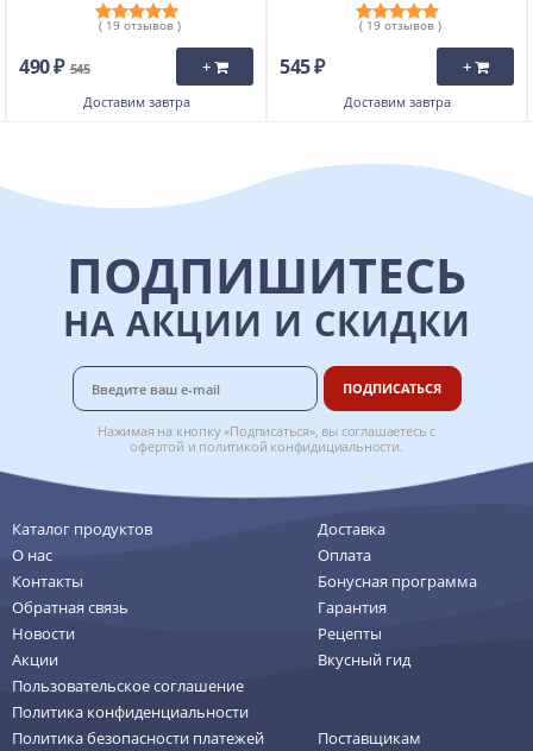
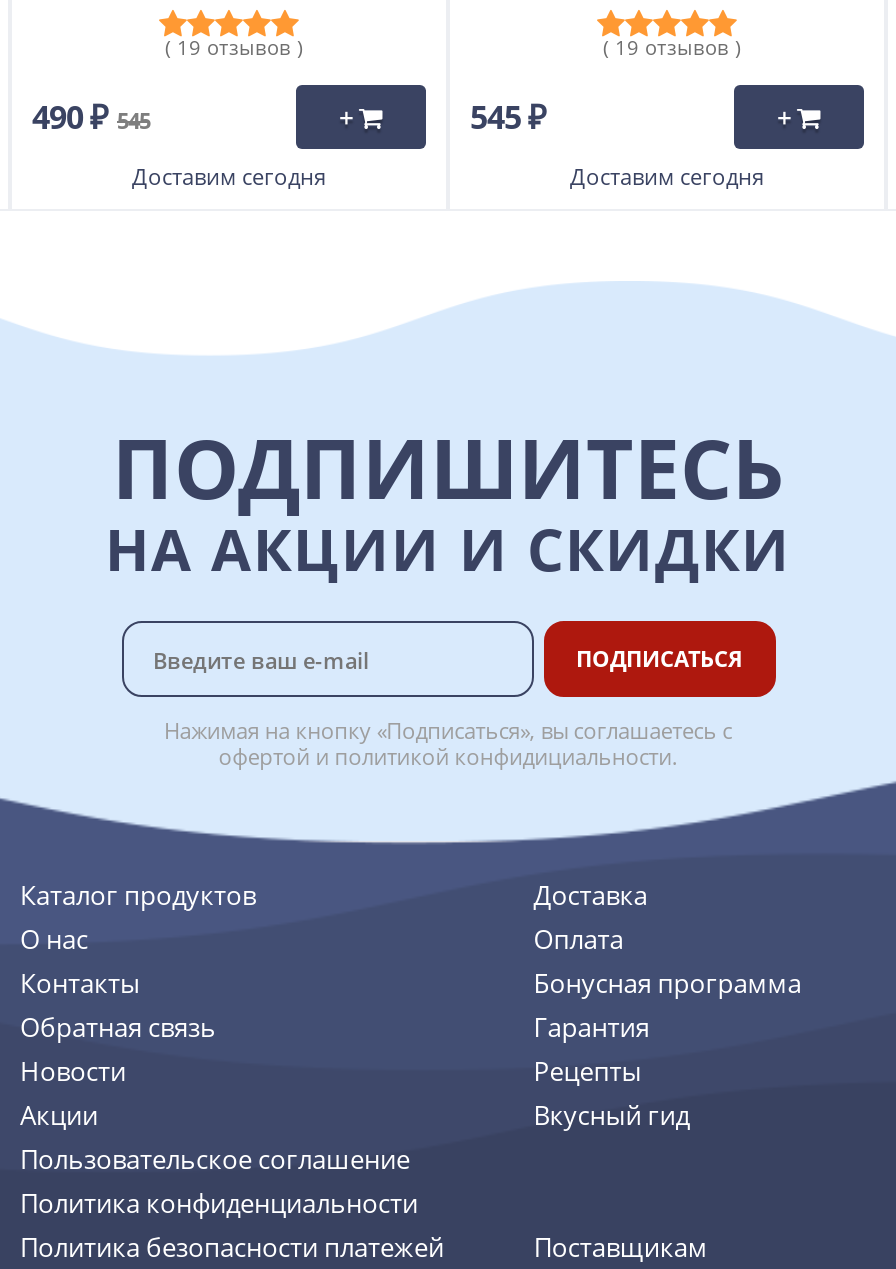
- Доставим завтра
+ Доставим сегодня

- Доставим завтра
+ Доставим сегодня
